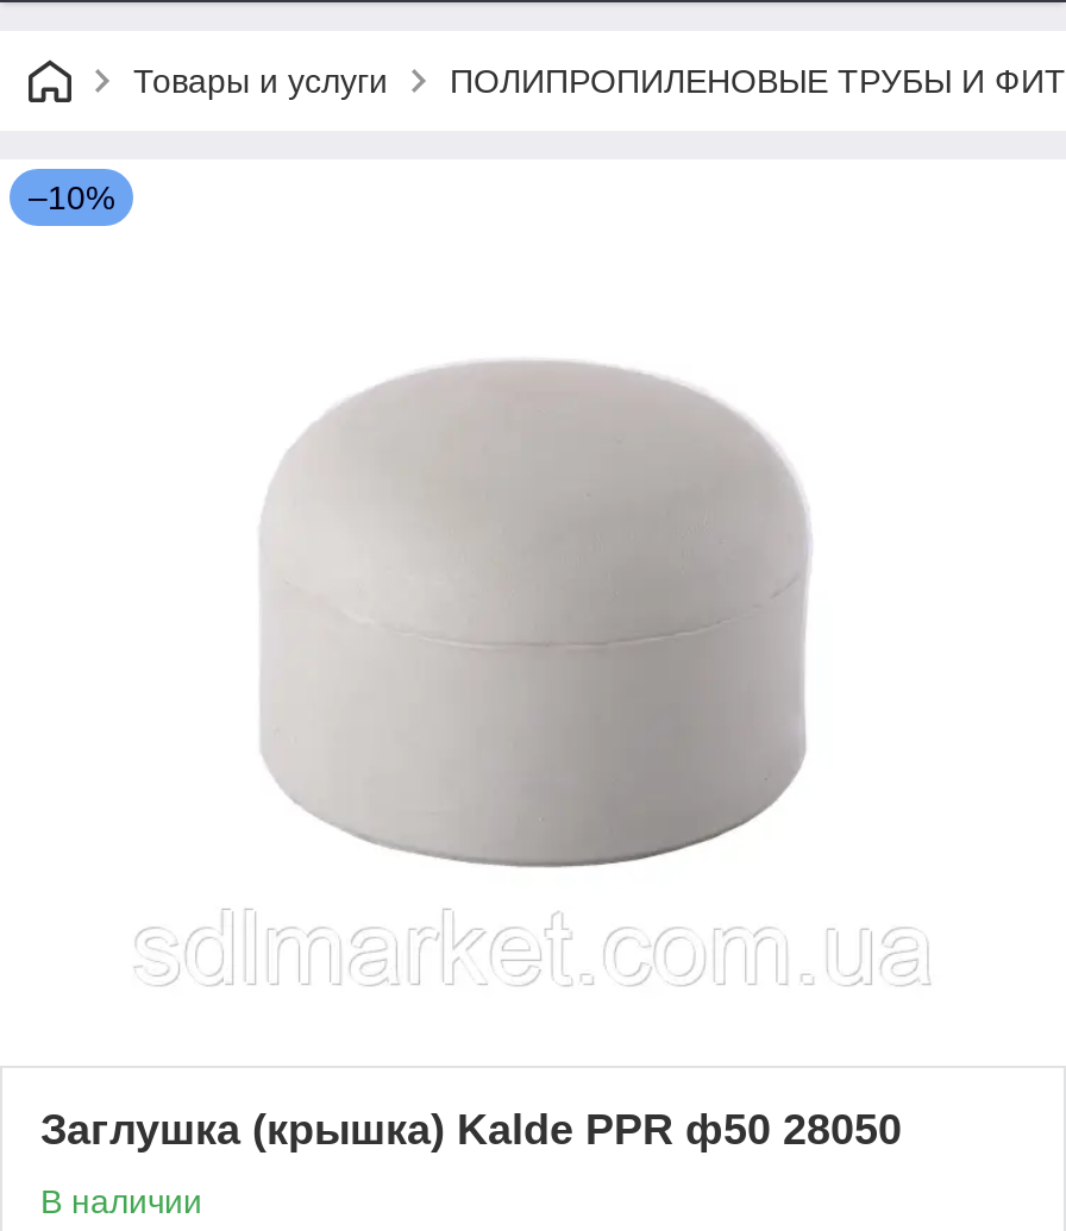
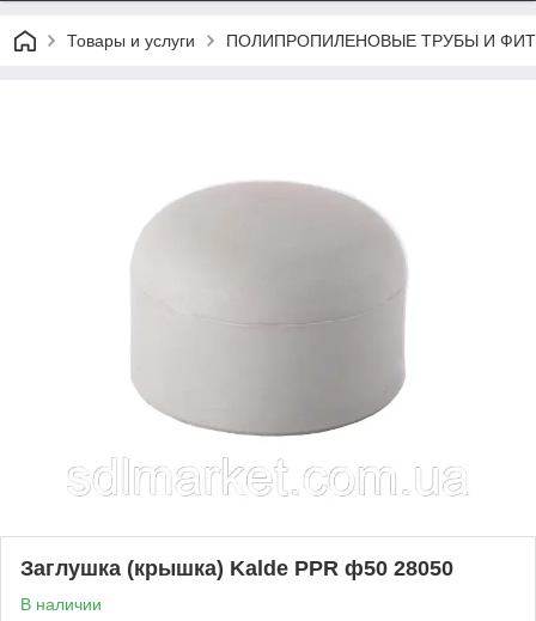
- –10%
